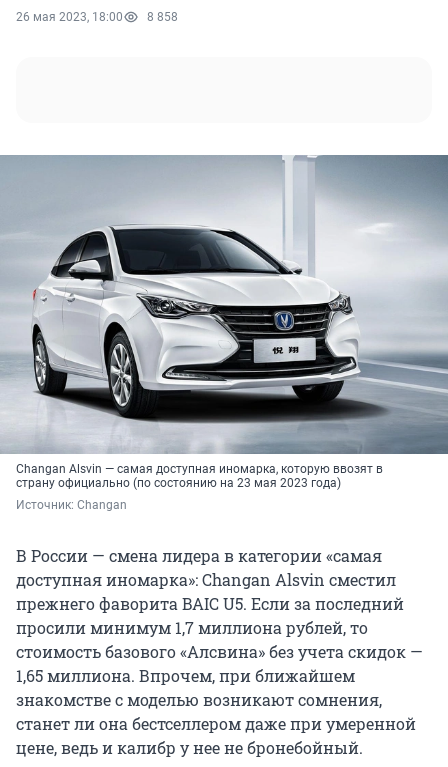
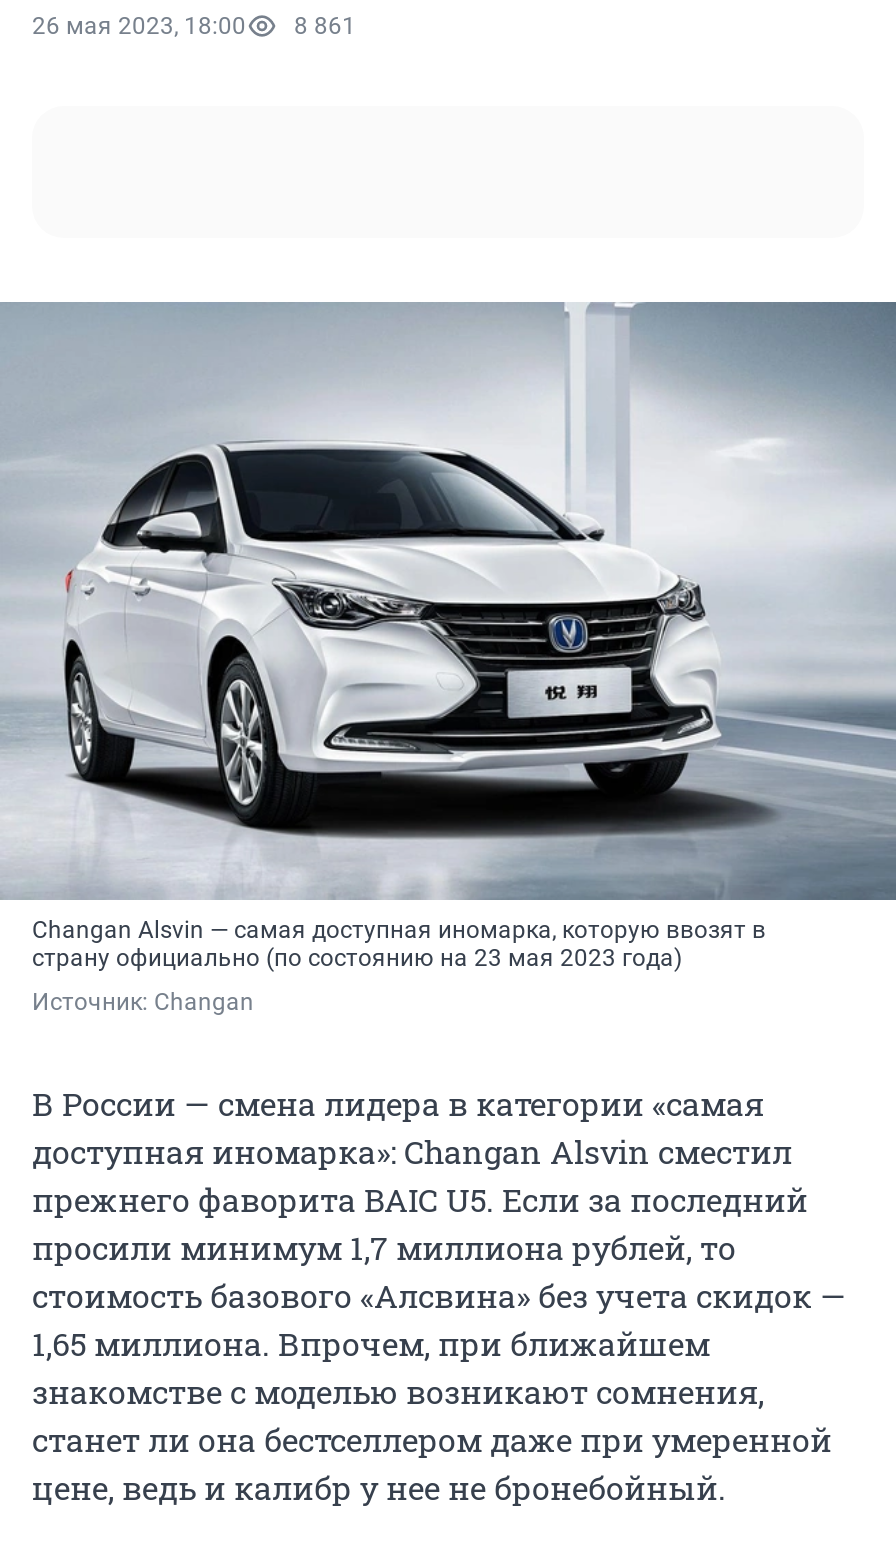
- 26 мая 2023, 18:00 8 858
+ 26 мая 2023, 18:00 8 861
